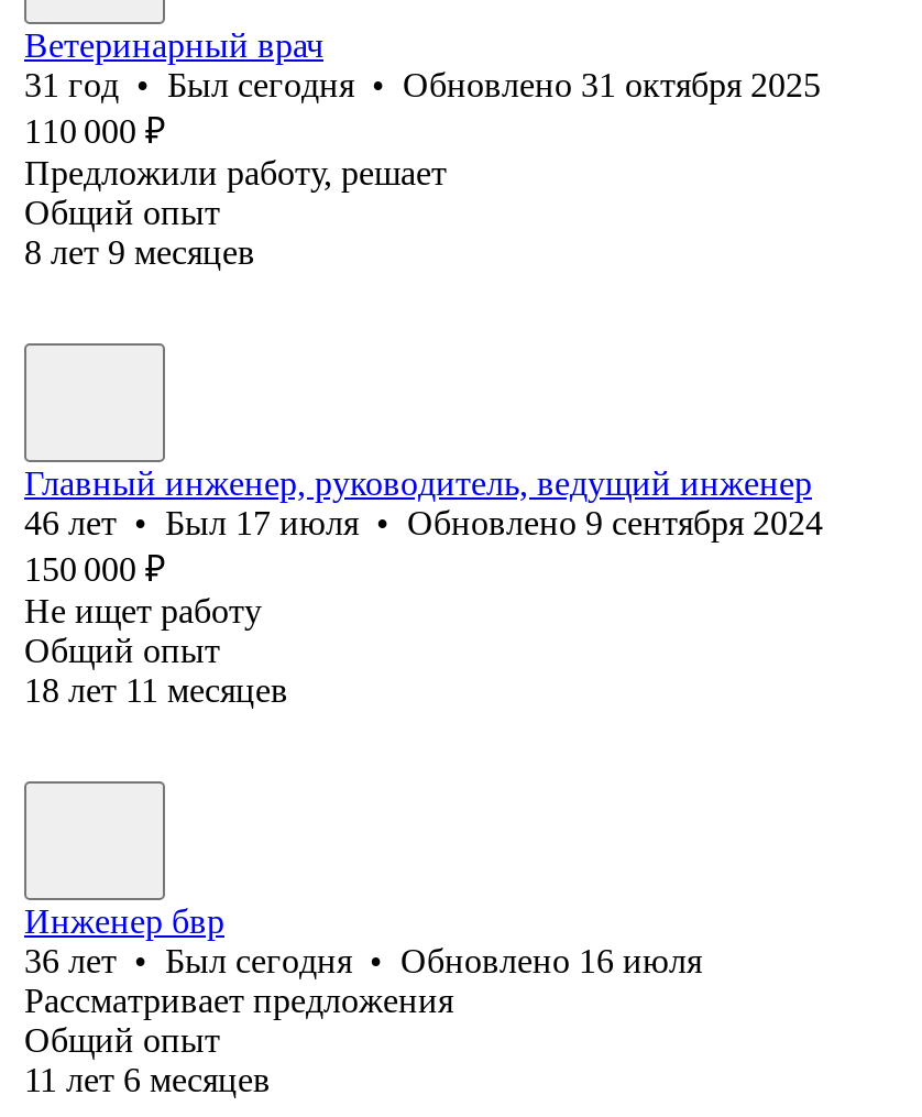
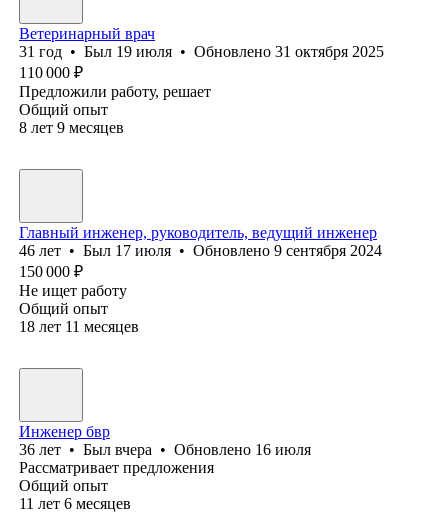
- 31 год • Был сегодня • Обновлено 31 октября 2025
+ 31 год • Был 19 июля • Обновлено 31 октября 2025

- 36 лет • Был сегодня • Обновлено 16 июля
+ 36 лет • Был вчера • Обновлено 16 июля
